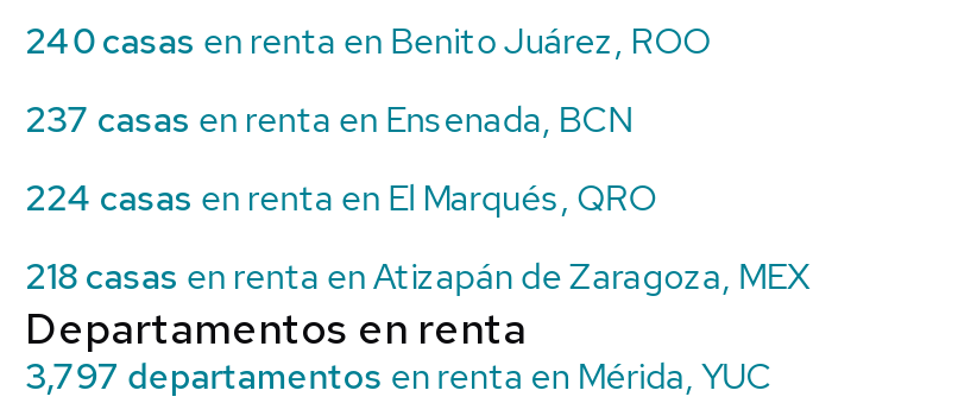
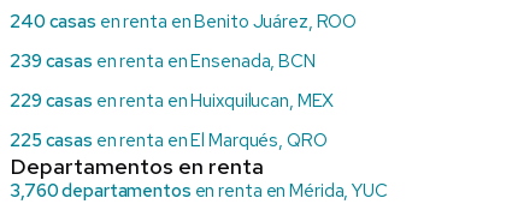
- 237 casas en renta en Ensenada, BCN
+ 239 casas en renta en Ensenada, BCN

- 224 casas en renta en El Marqués, QRO
+ 229 casas en renta en Huixquilucan, MEX

- 218 casas en renta en Atizapán de Zaragoza, MEX
+ 225 casas en renta en El Marqués, QRO

- 3,797 departamentos en renta en Mérida, YUC
+ 3,760 departamentos en renta en Mérida, YUC
